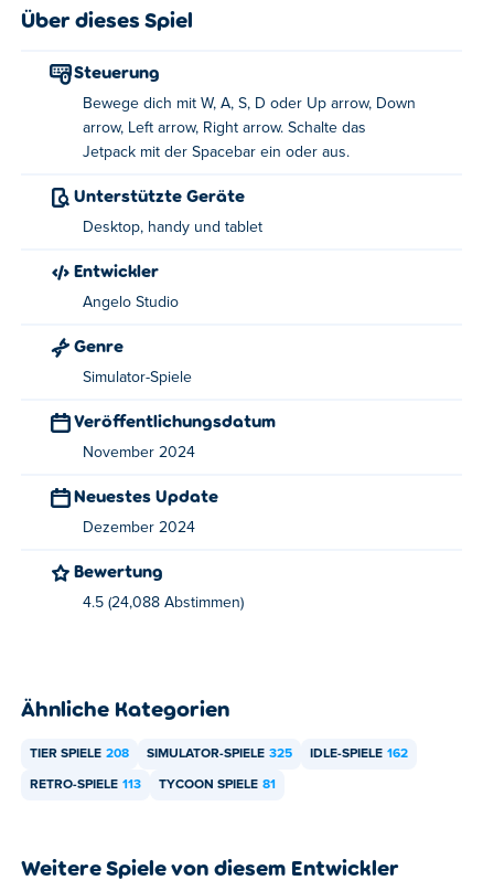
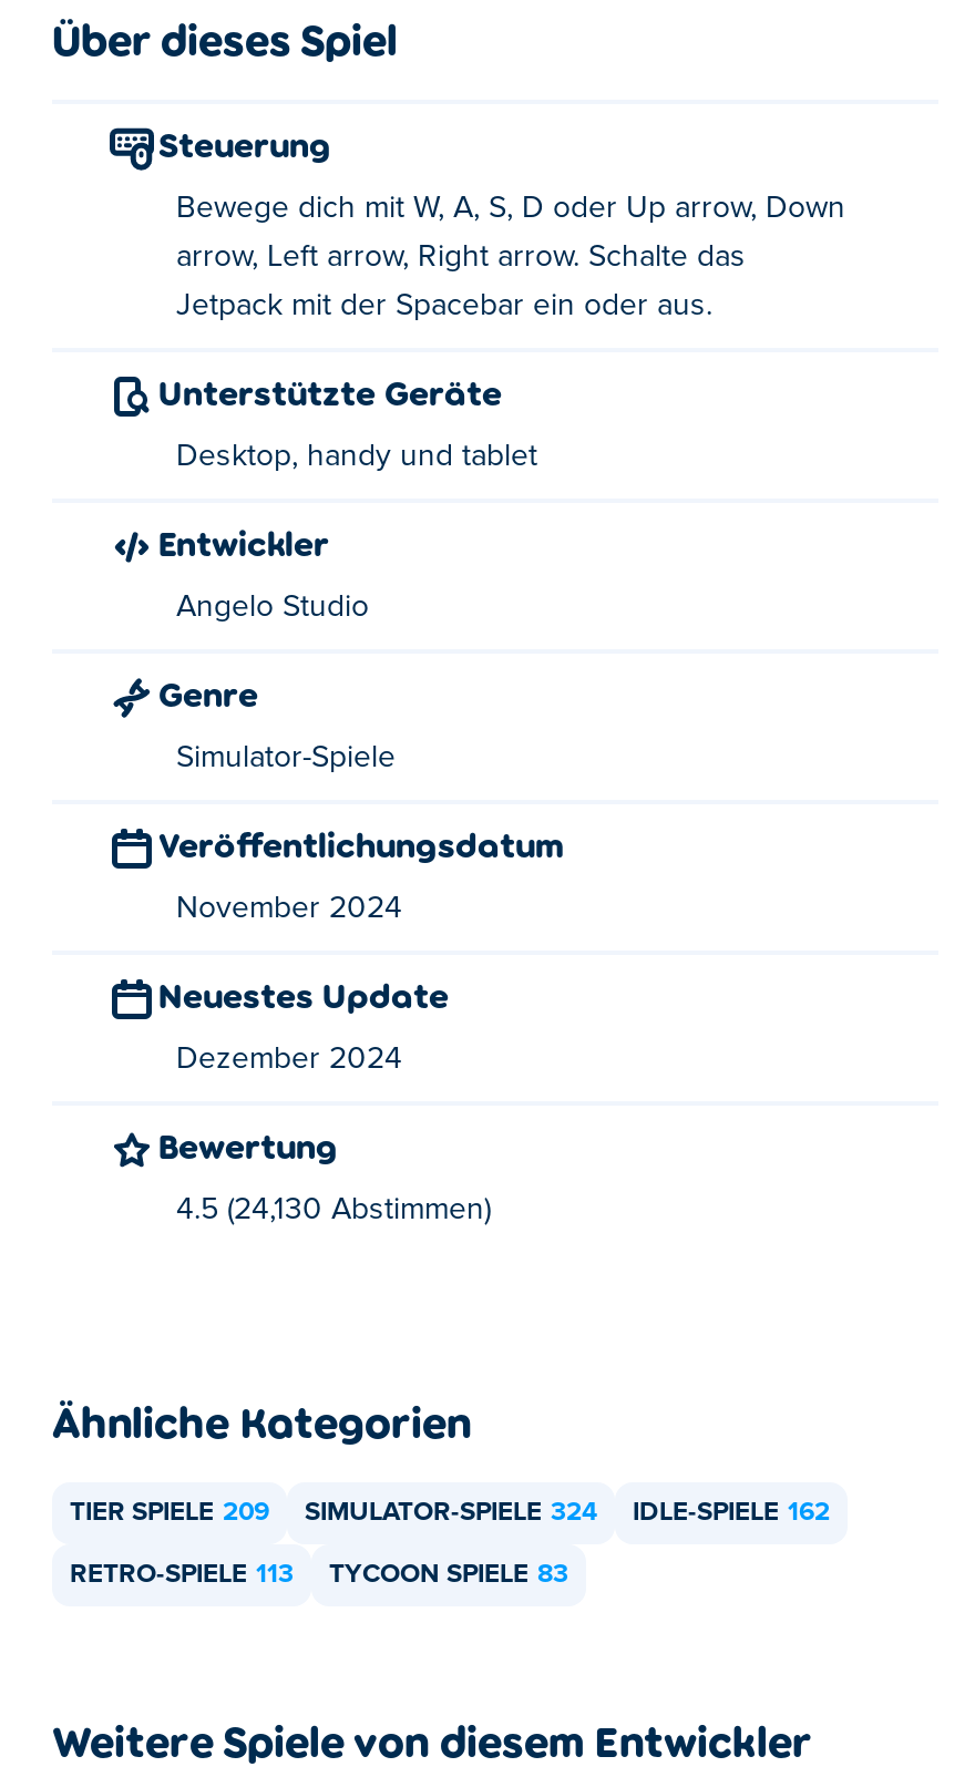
- 4.5 (24,088 Abstimmen)
+ 4.5 (24,130 Abstimmen)

- TIER SPIELE 208
+ TIER SPIELE 209

- SIMULATOR-SPIELE 325
+ SIMULATOR-SPIELE 324

- TYCOON SPIELE 81
+ TYCOON SPIELE 83
